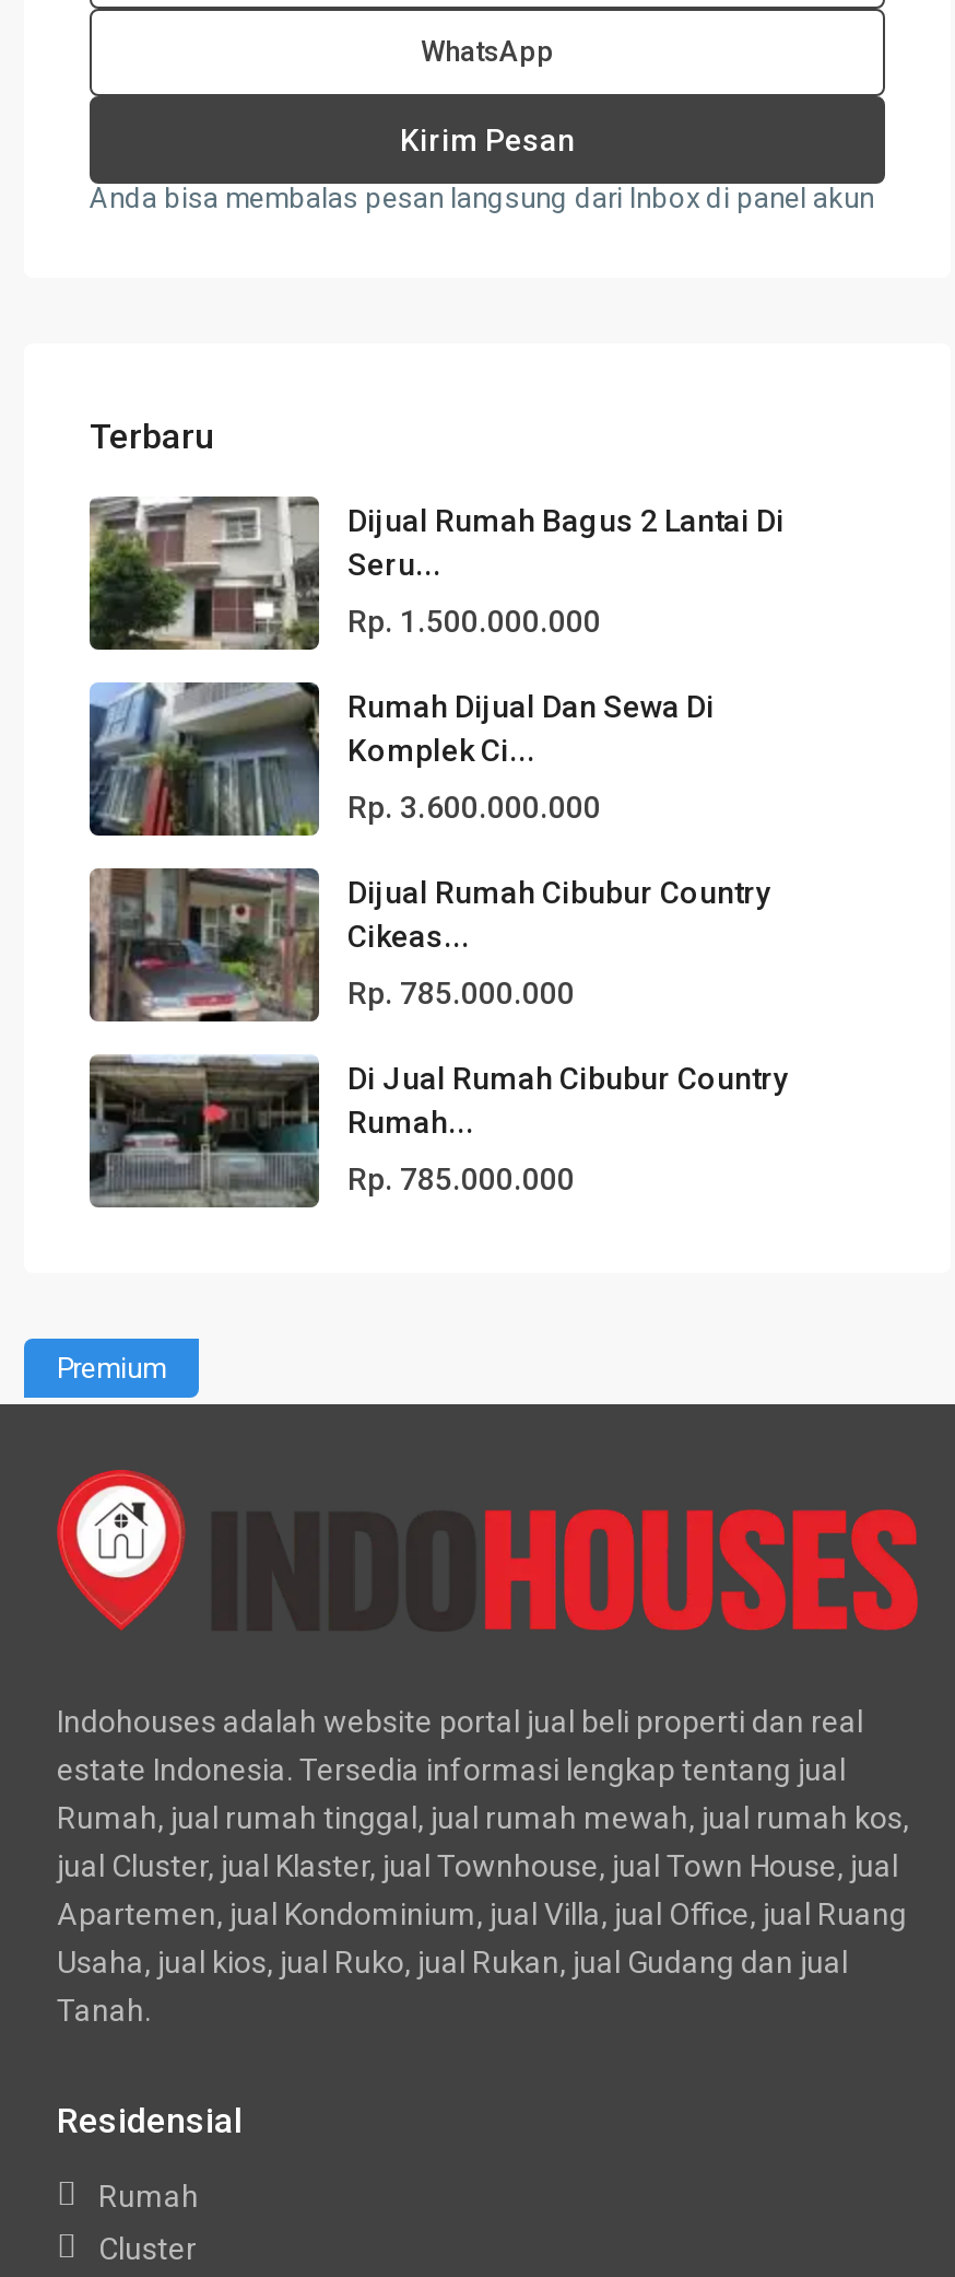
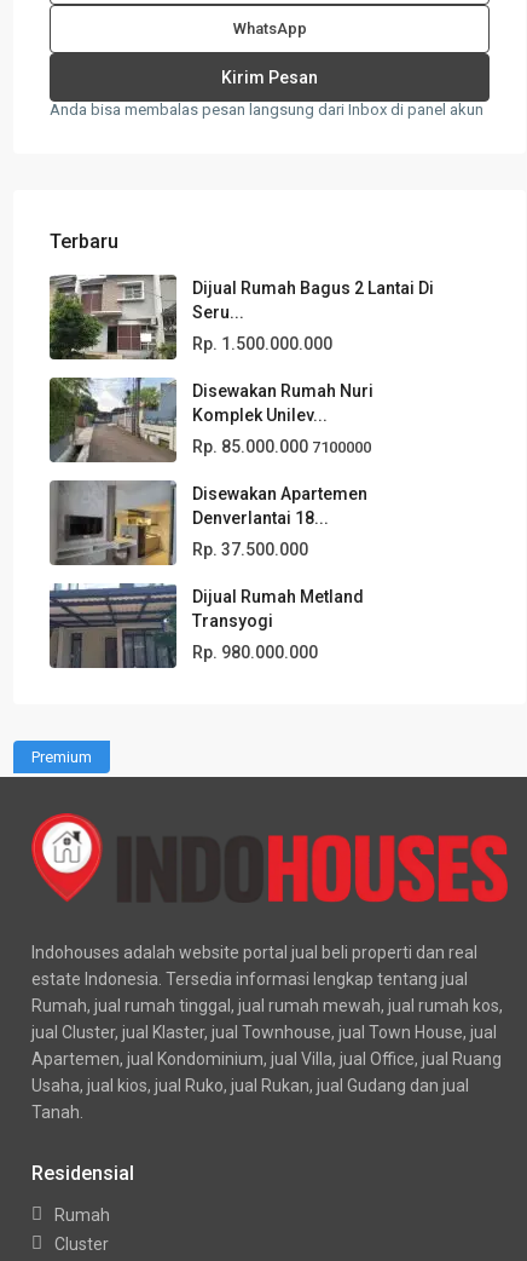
- [image]
- Rumah Dijual Dan Sewa Di
- Komplek Ci...
+ [image]
+ Disewakan Rumah Nuri
+ Komplek Unilev...

- Rp. 3.600.000.000
+ Rp. 85.000.000 7100000

- [image]
- Dijual Rumah Cibubur Country
- Cikeas...
+ [image]
+ Disewakan Apartemen
+ Denverlantai 18...

- Rp. 785.000.000
+ Rp. 37.500.000

- [image]
- Di Jual Rumah Cibubur Country
- Rumah...
+ [image]
+ Dijual Rumah Metland
+ Transyogi

- Rp. 785.000.000
+ Rp. 980.000.000
